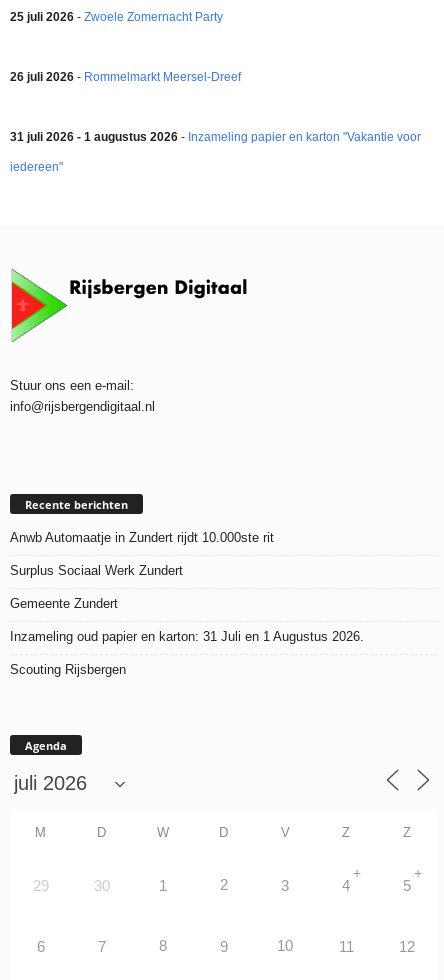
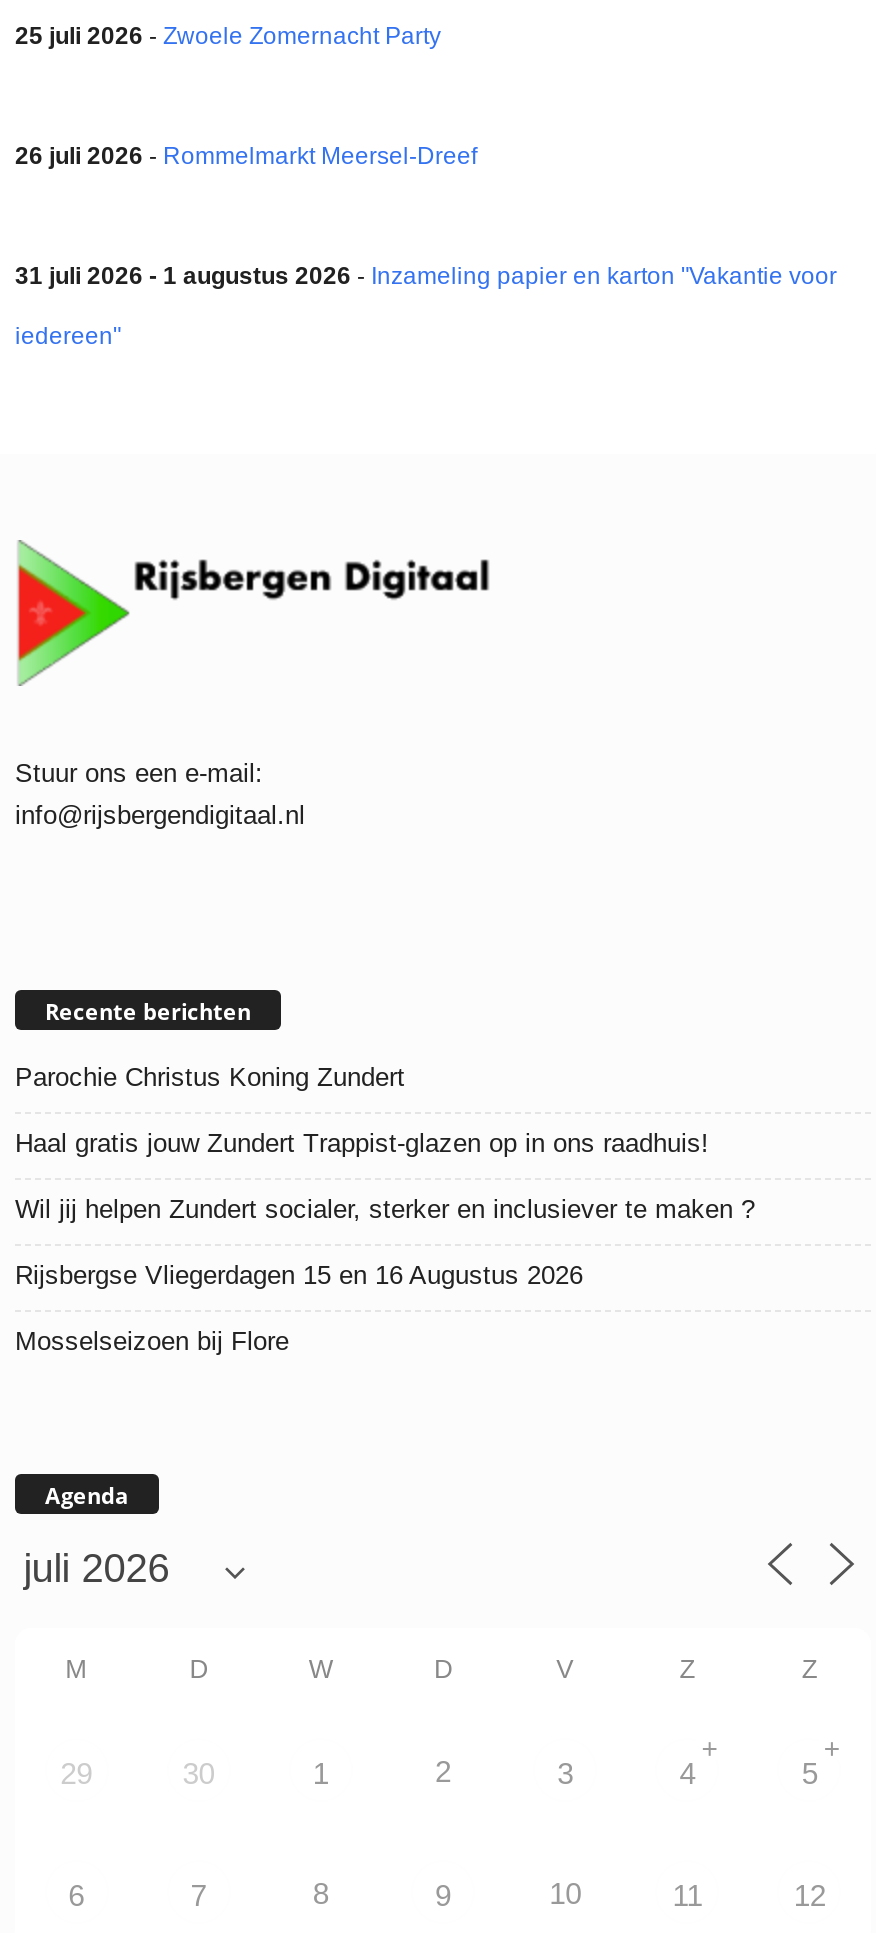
- Anwb Automaatje in Zundert rijdt 10.000ste rit
+ Parochie Christus Koning Zundert

- Surplus Sociaal Werk Zundert
+ Haal gratis jouw Zundert Trappist-glazen op in ons raadhuis!

- Gemeente Zundert
+ Wil jij helpen Zundert socialer, sterker en inclusiever te maken ?

- Inzameling oud papier en karton: 31 Juli en 1 Augustus 2026.
+ Rijsbergse Vliegerdagen 15 en 16 Augustus 2026

- Scouting Rijsbergen
+ Mosselseizoen bij Flore
